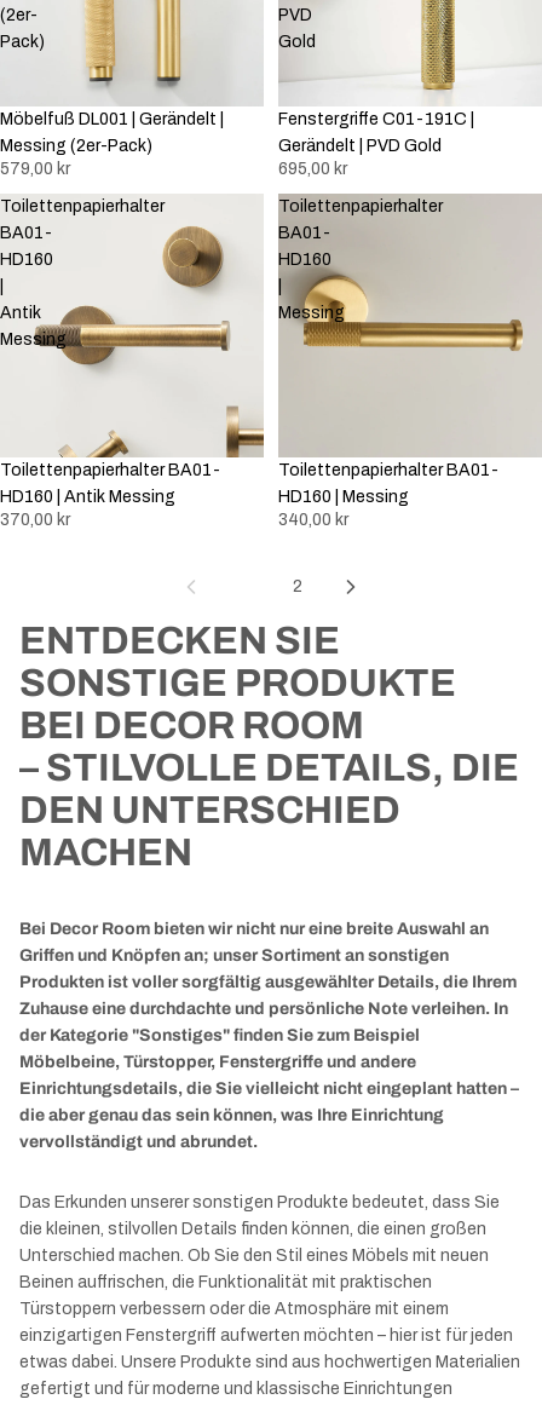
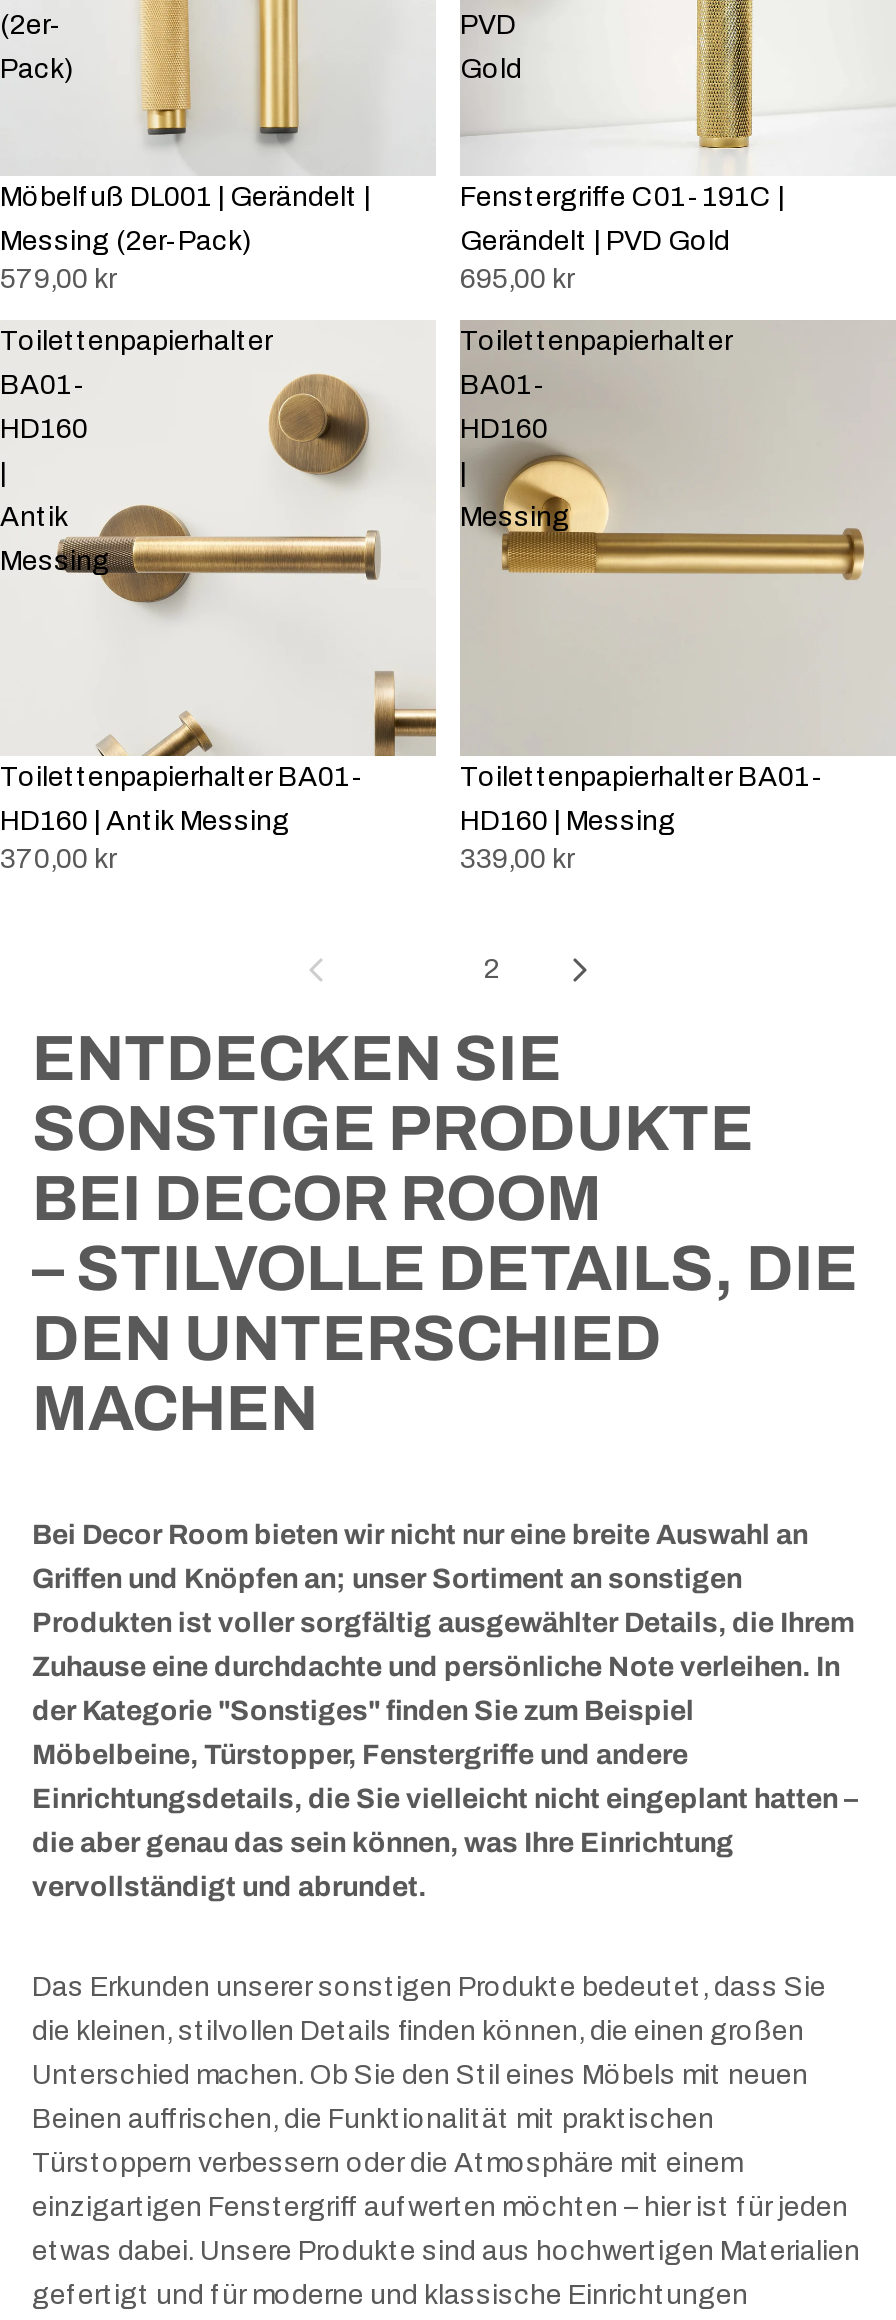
- 340,00 kr
+ 339,00 kr
